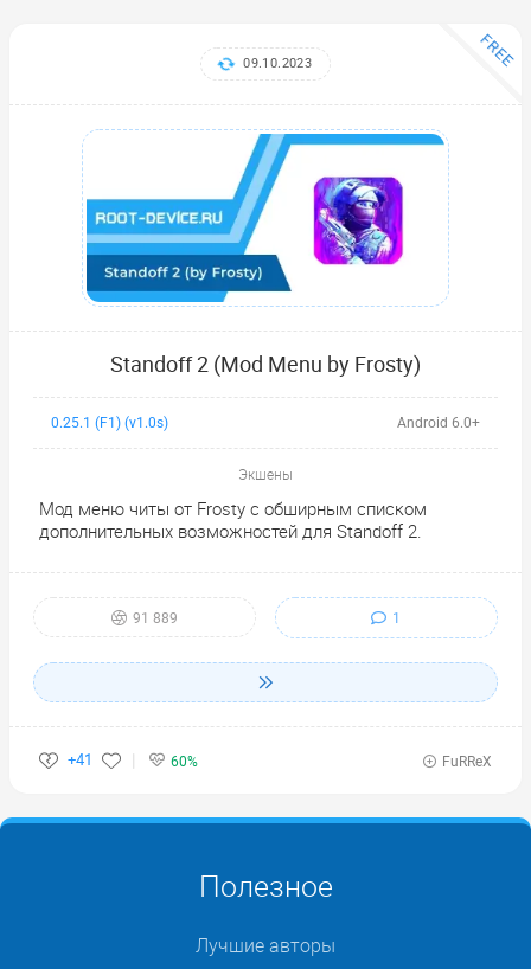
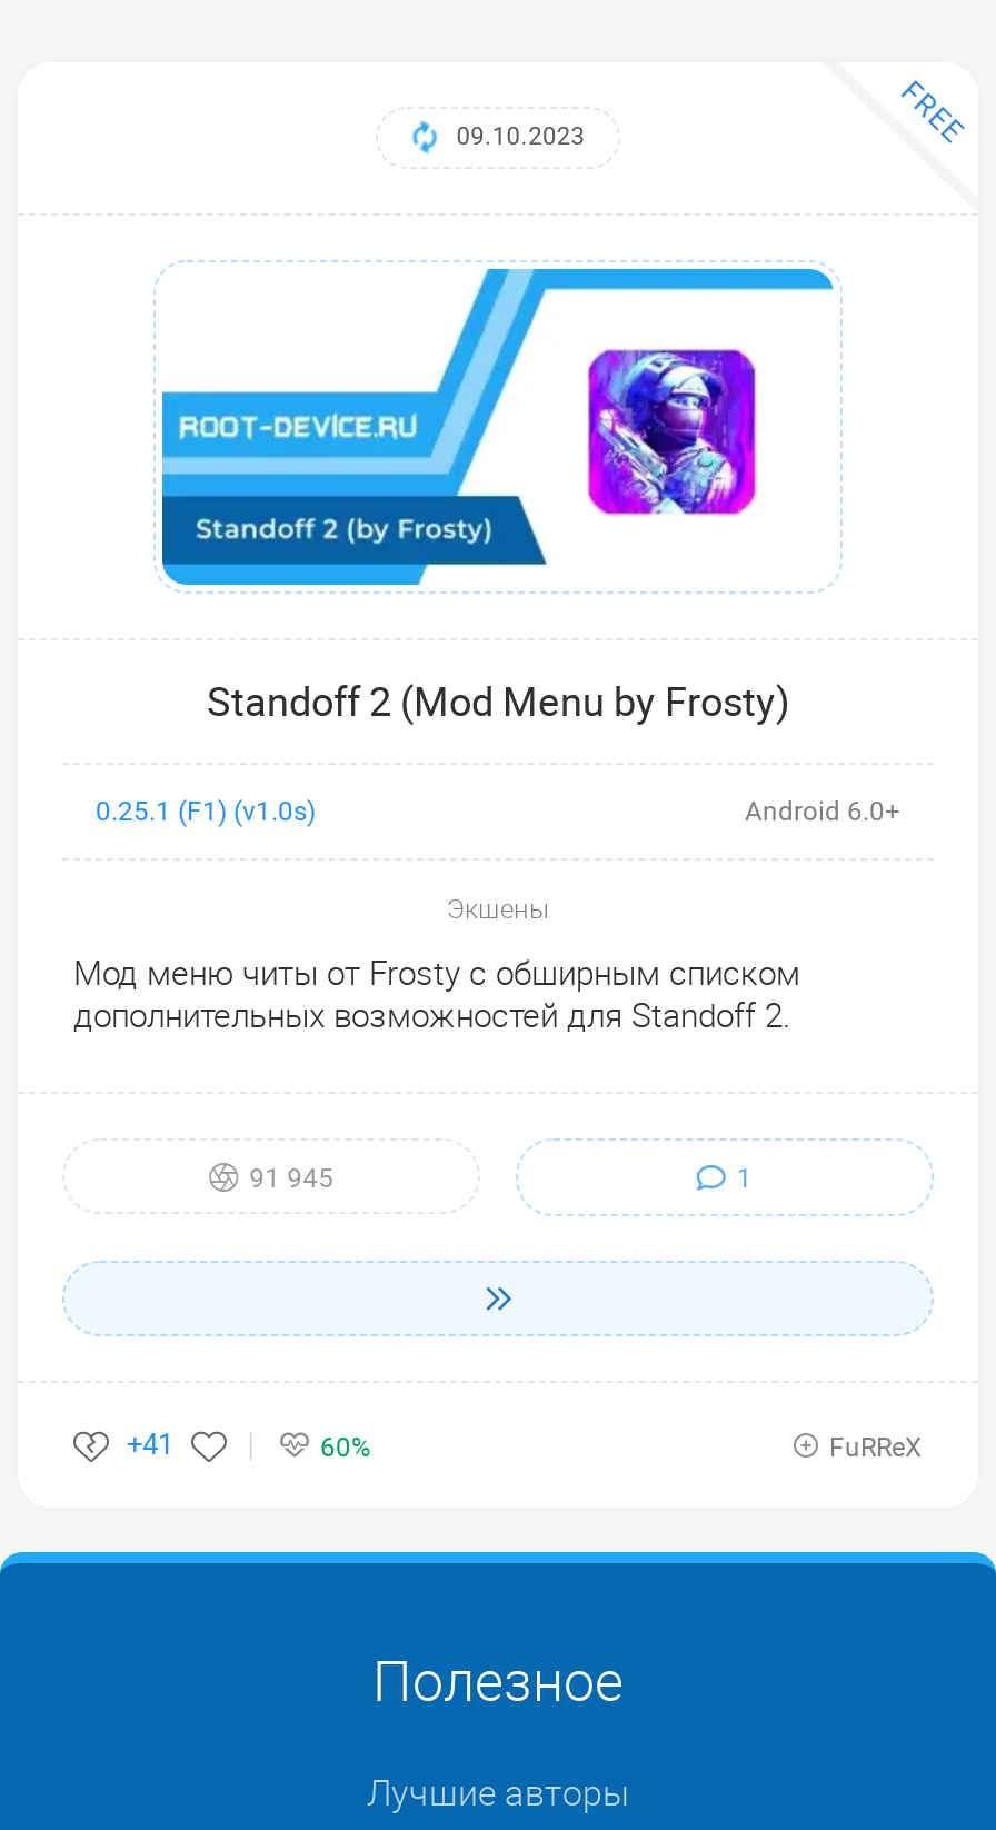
- 91 889
+ 91 945
